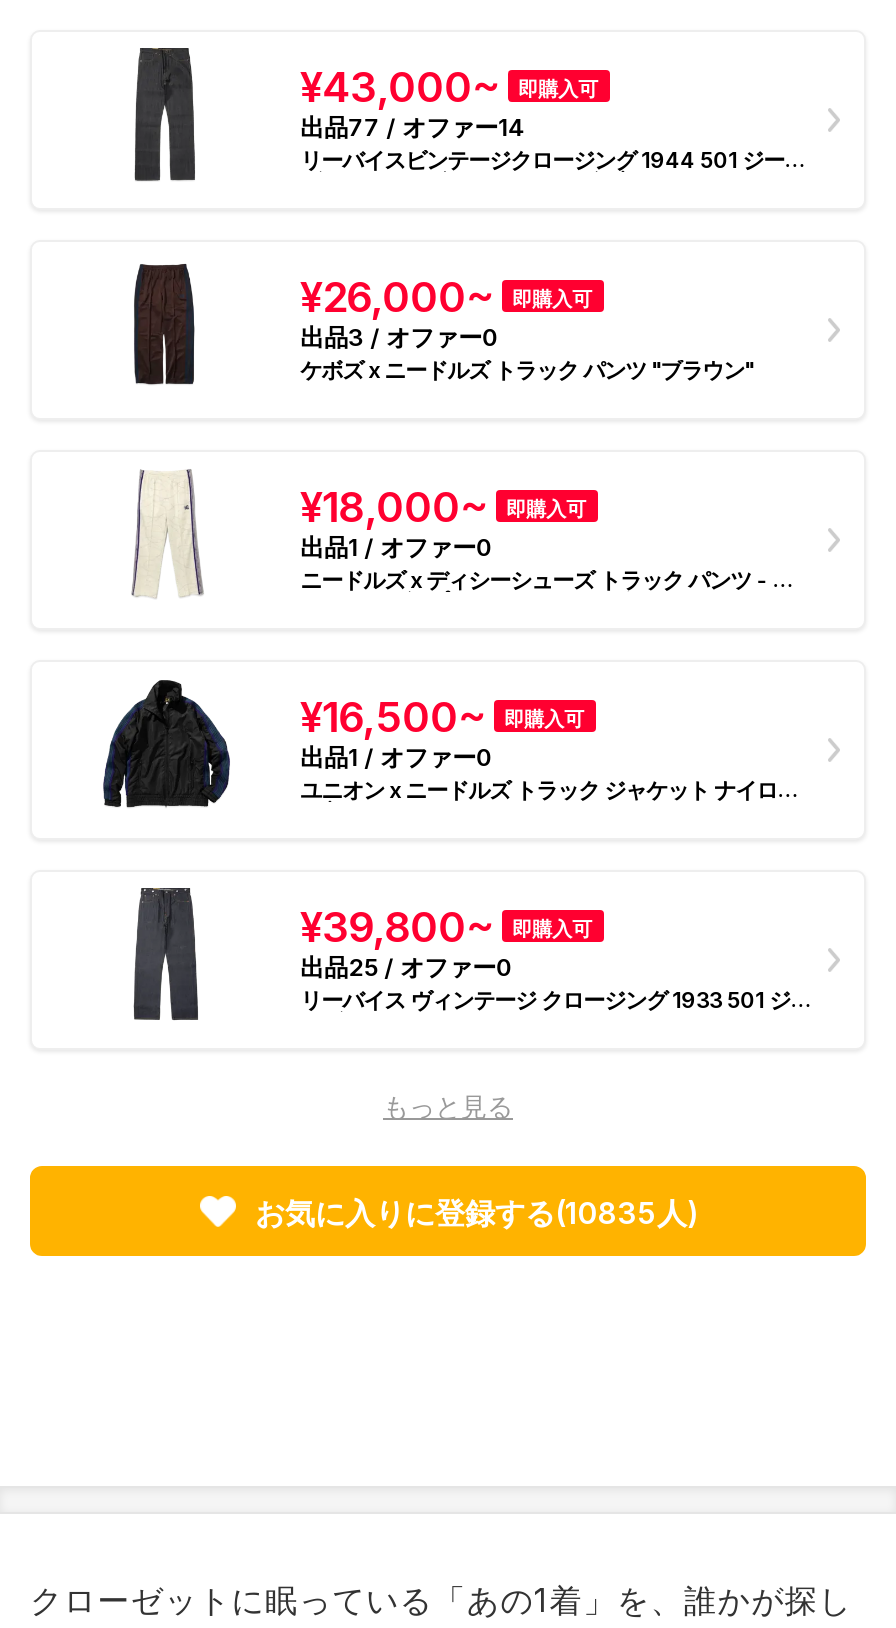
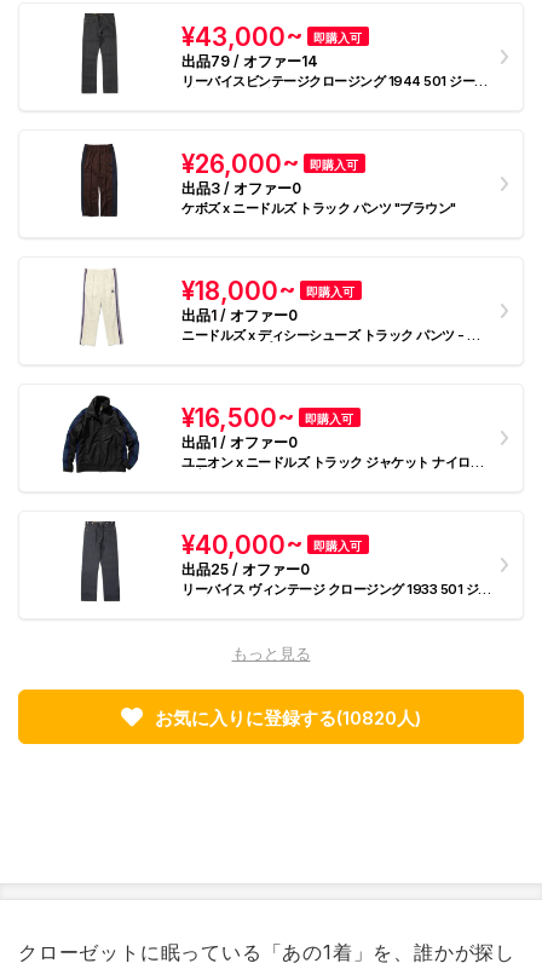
- 出品77 / オファー14
+ 出品79 / オファー14

- ¥39,800~ 即購入可
+ ¥40,000~ 即購入可

- お気に入りに登録する(10835人)
+ お気に入りに登録する(10820人)
